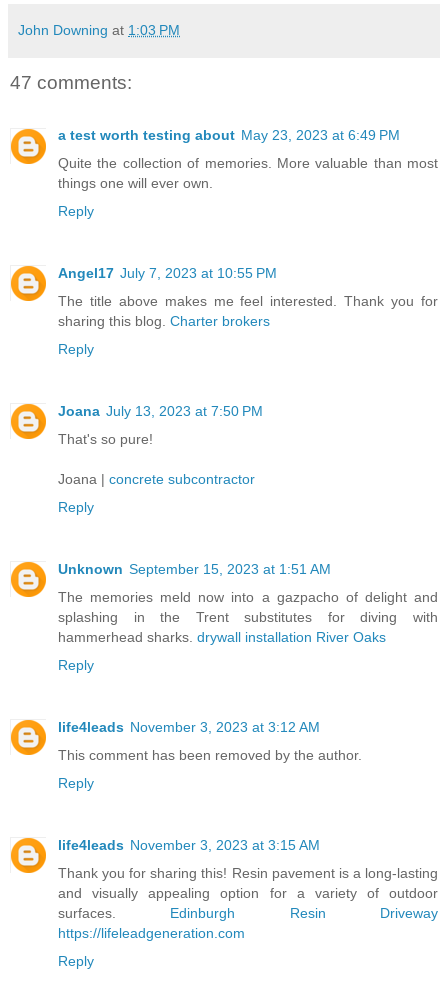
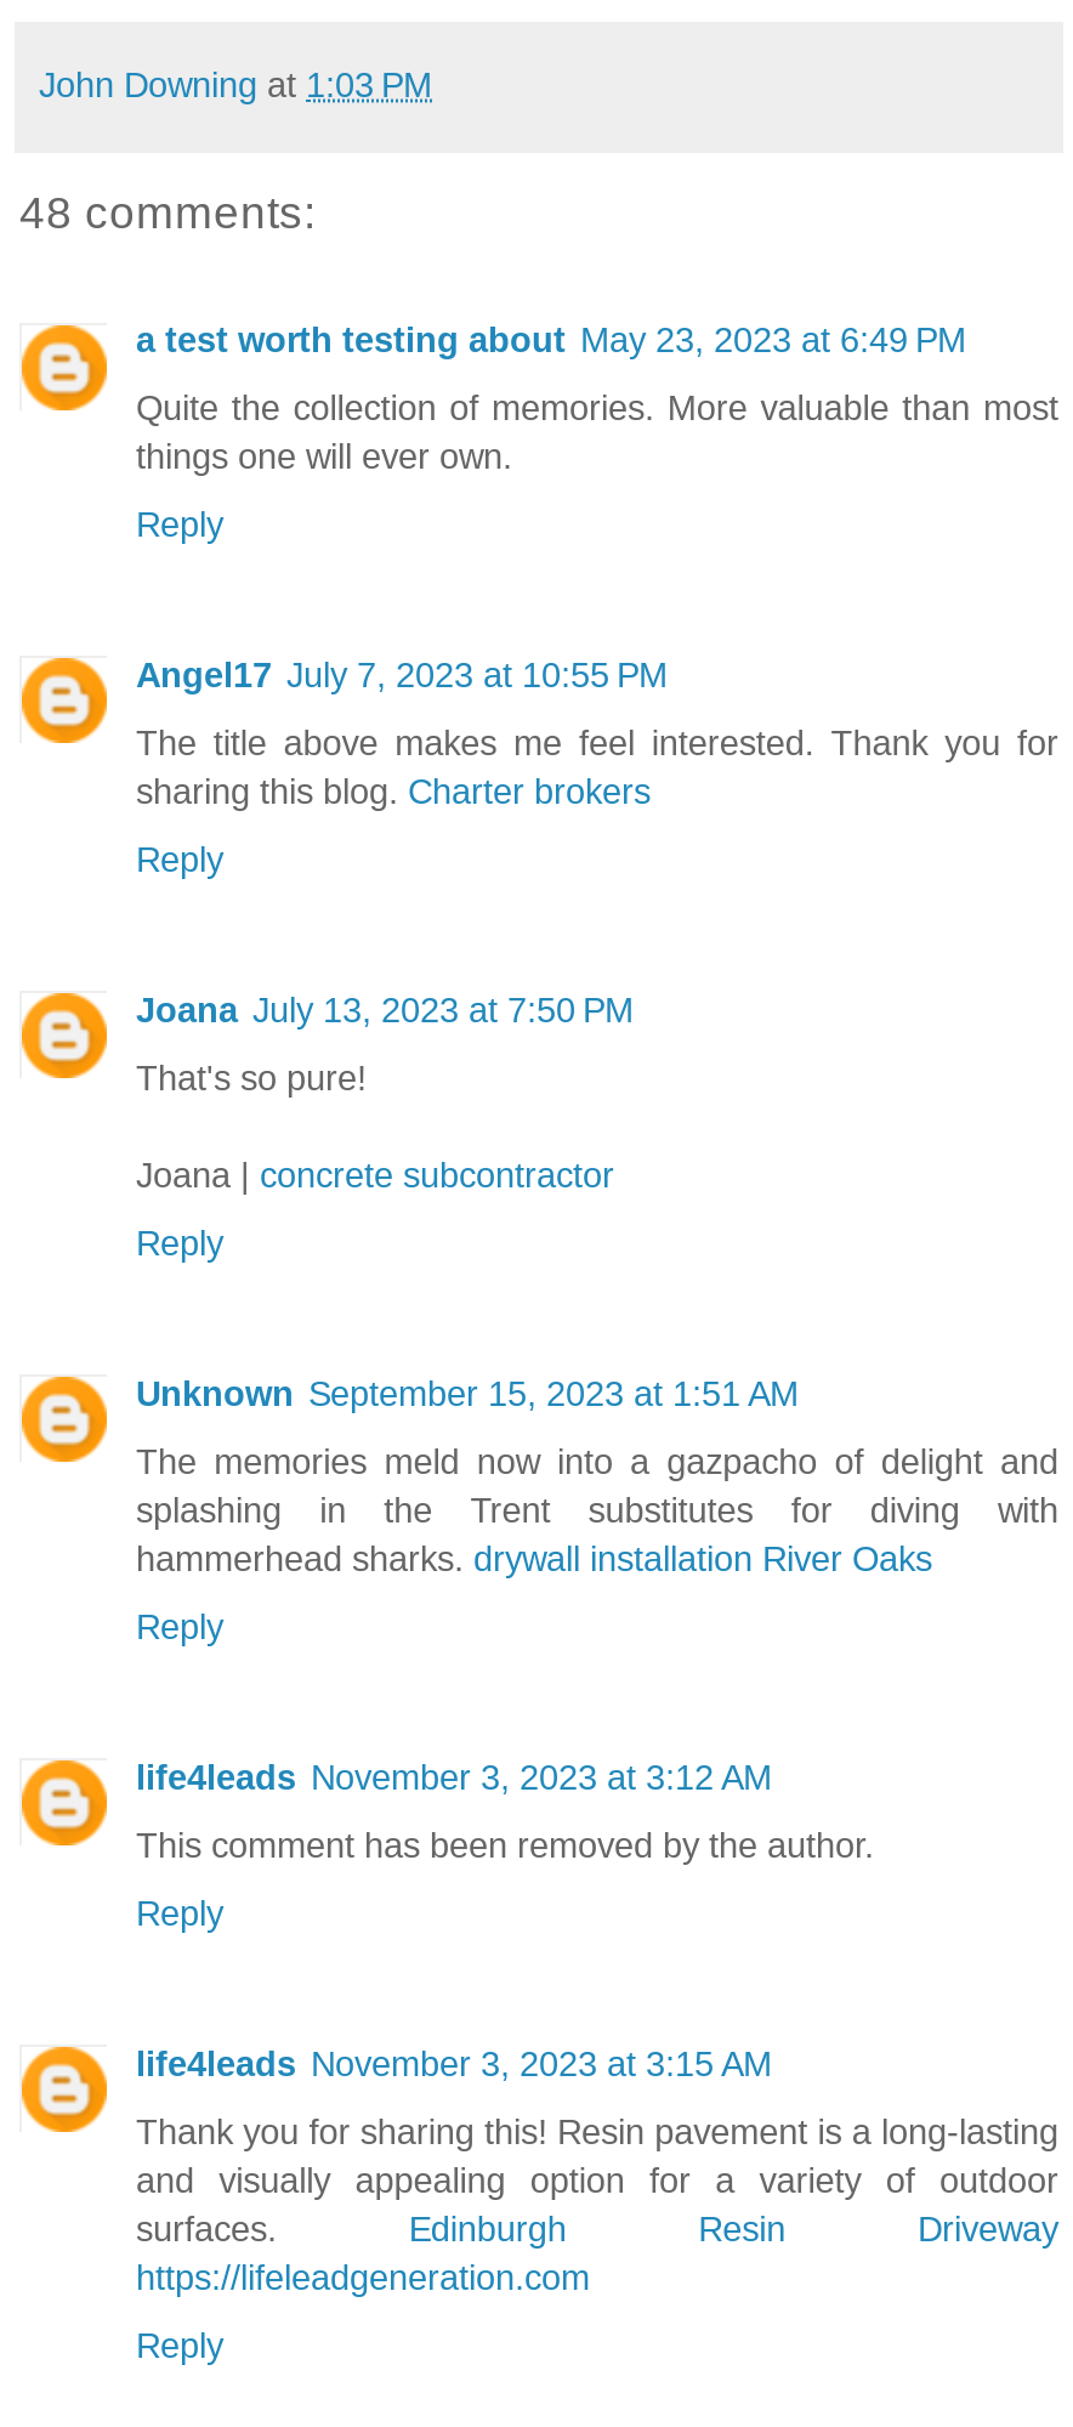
- 47 comments:
+ 48 comments:
